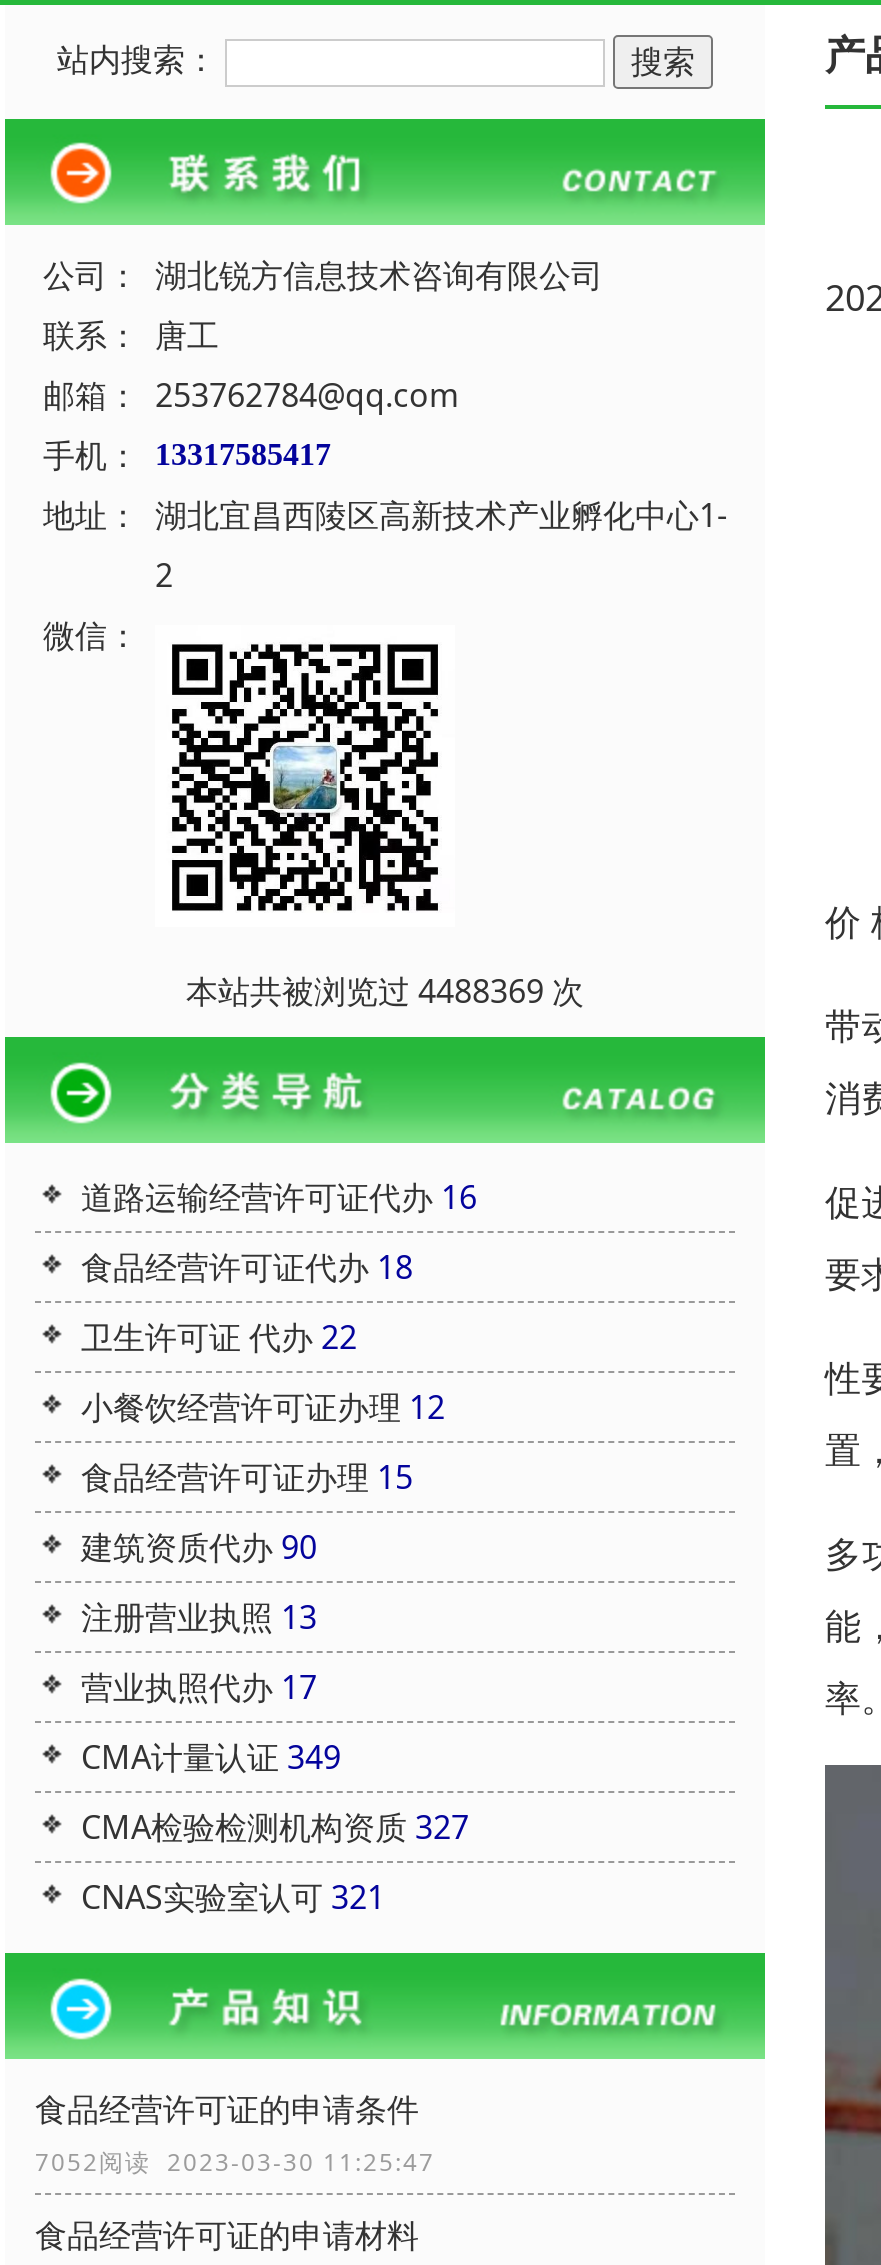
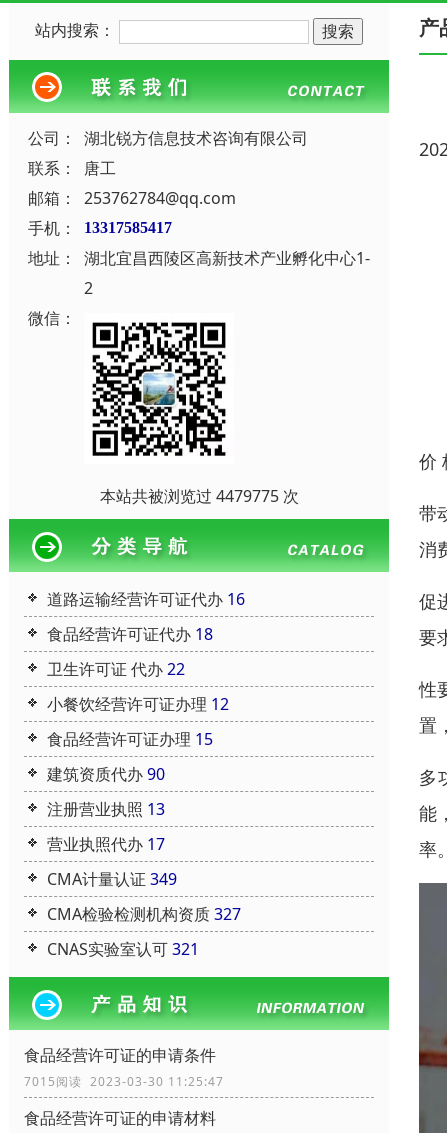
- 本站共被浏览过 4488369 次
+ 本站共被浏览过 4479775 次

- 7052阅读 2023-03-30 11:25:47
+ 7015阅读 2023-03-30 11:25:47
